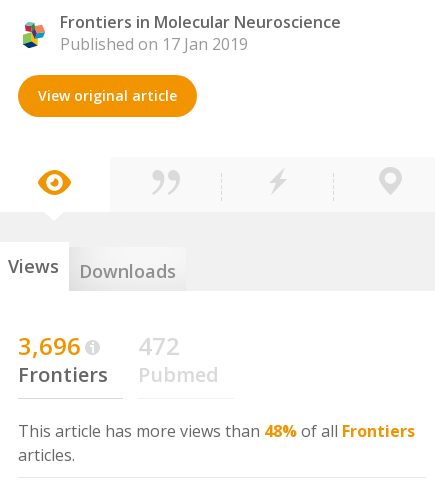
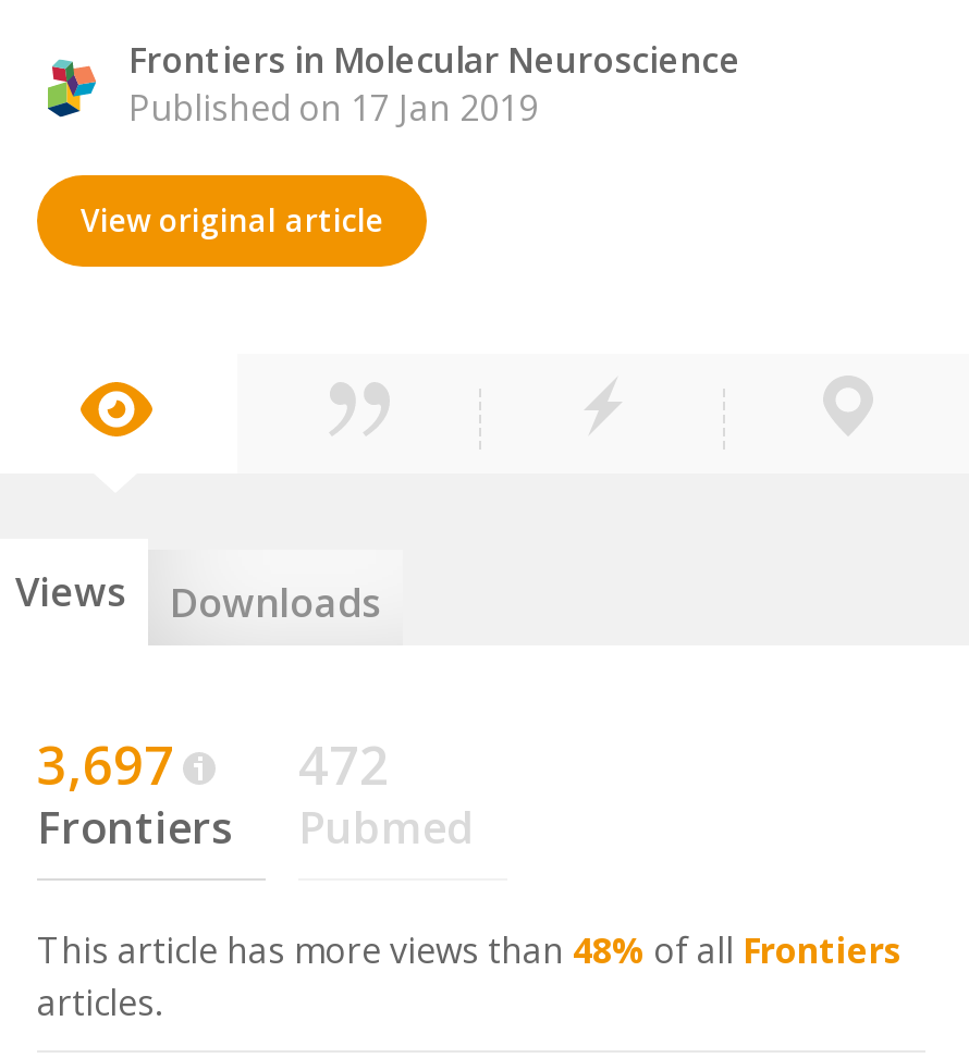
- 3,696
+ 3,697
